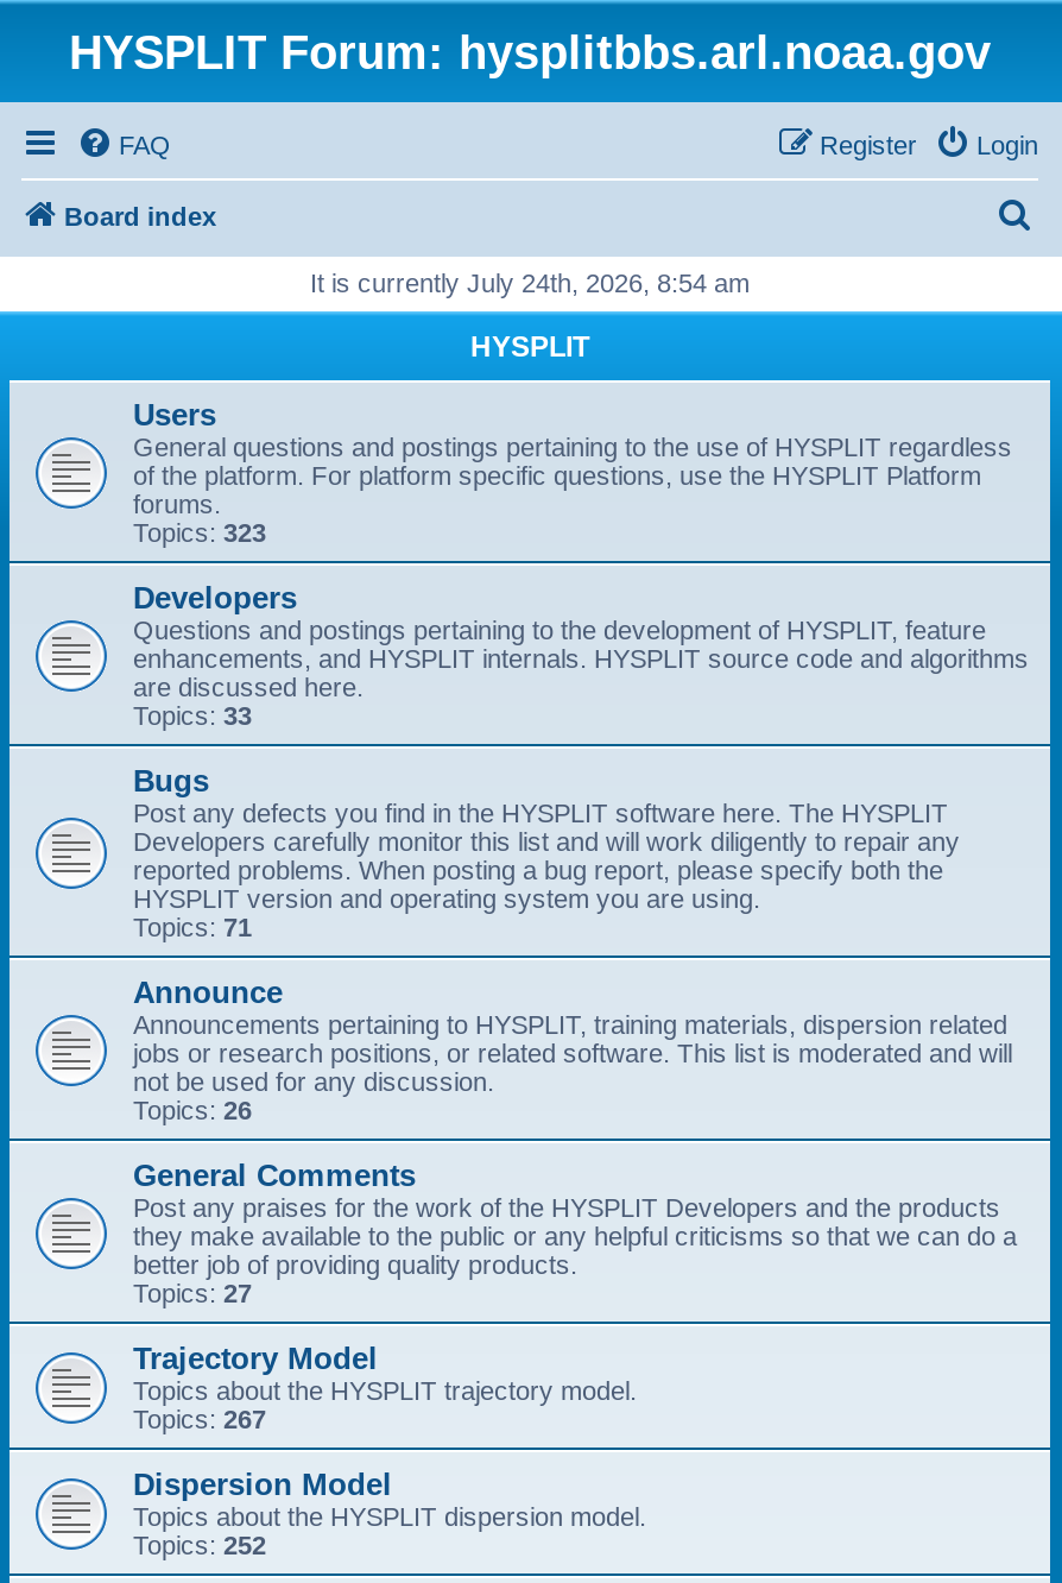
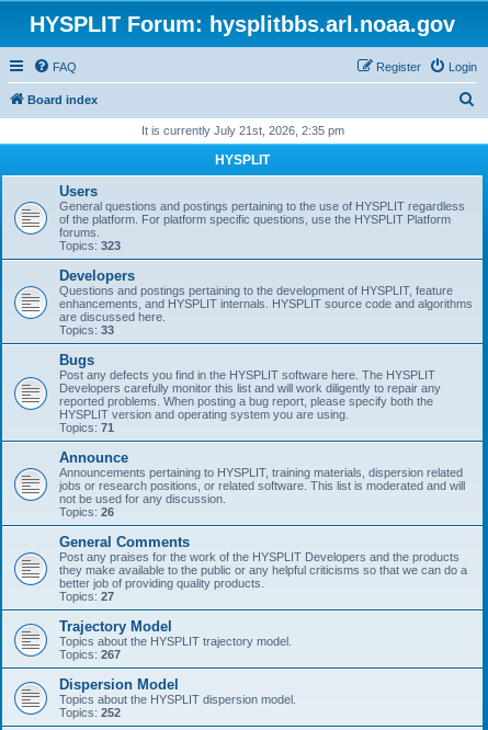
- It is currently July 24th, 2026, 8:54 am
+ It is currently July 21st, 2026, 2:35 pm
